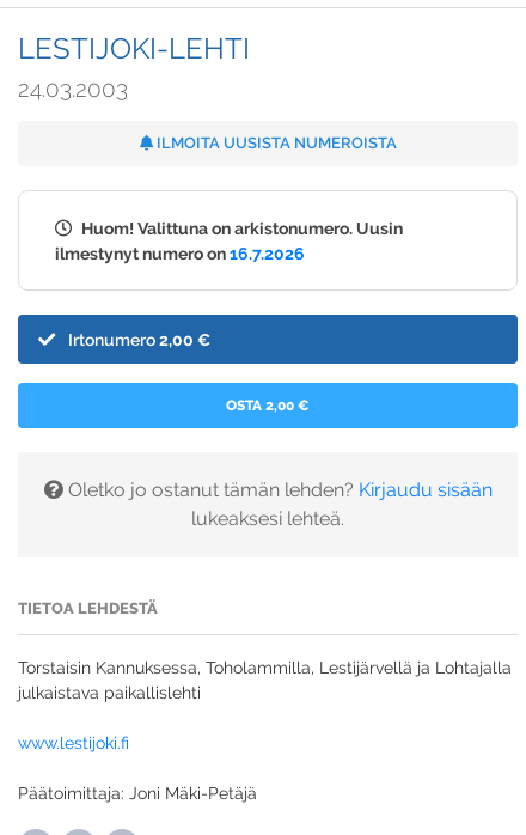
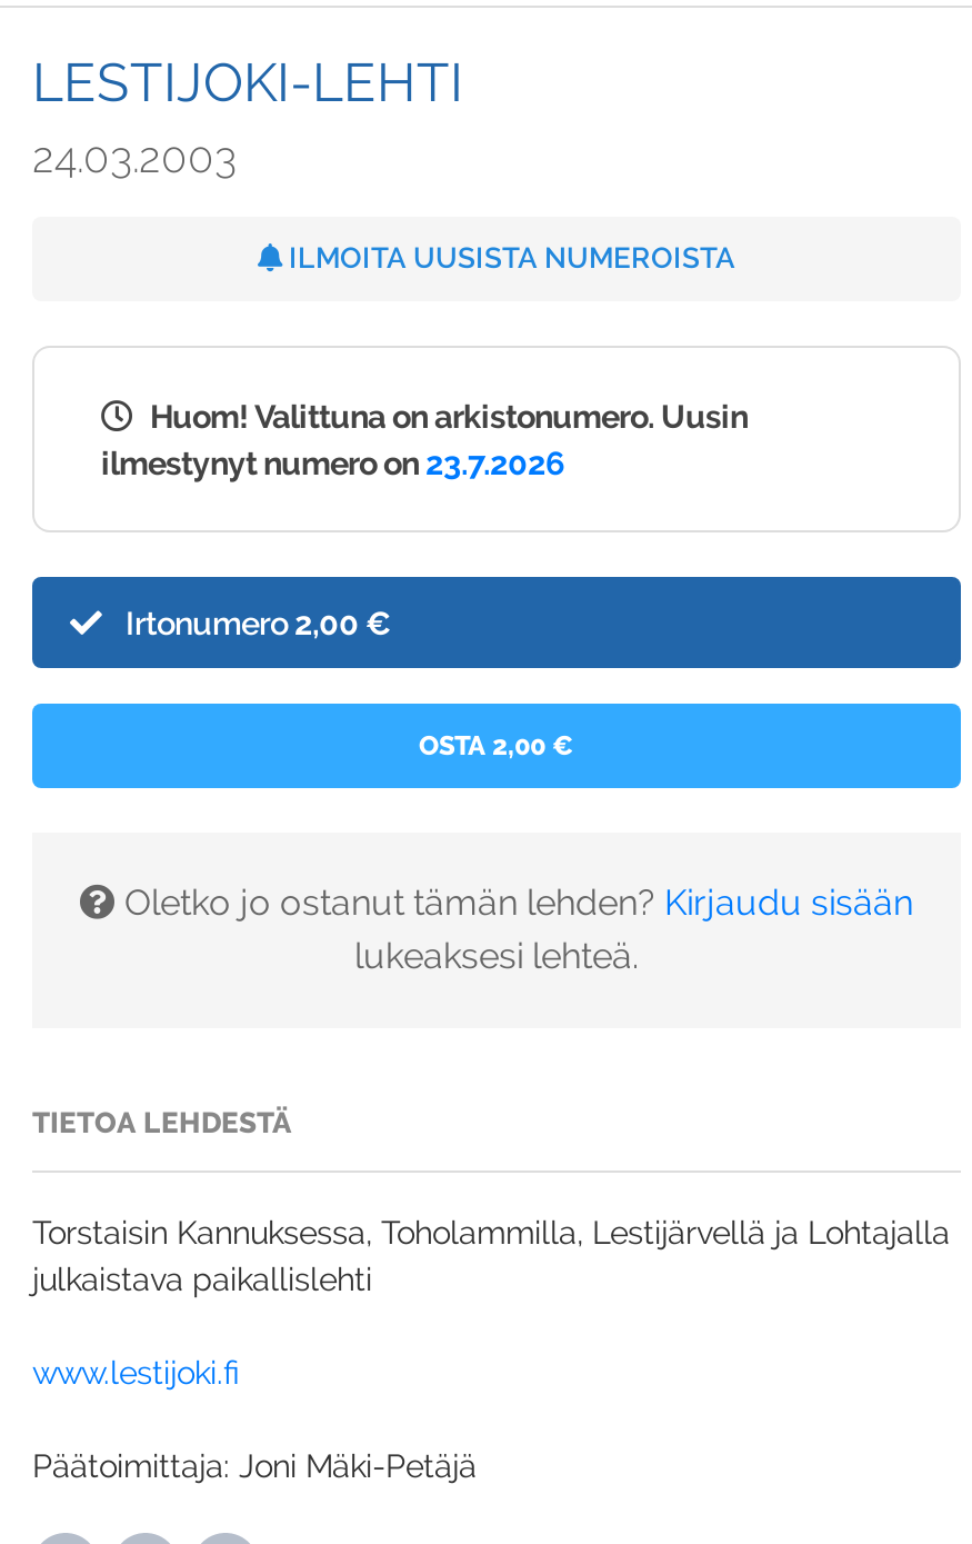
- ilmestynyt numero on 16.7.2026
+ ilmestynyt numero on 23.7.2026
